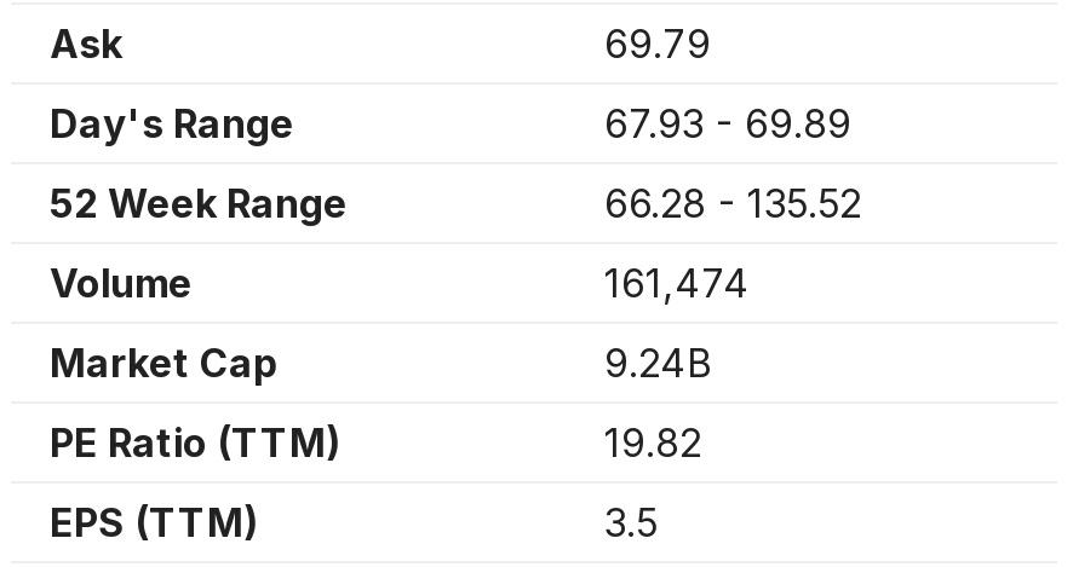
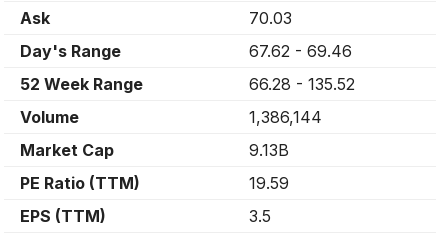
- 69.79
+ 70.03

- 67.93 - 69.89
+ 67.62 - 69.46

- 161,474
+ 1,386,144

- 9.24B
+ 9.13B

- 19.82
+ 19.59
